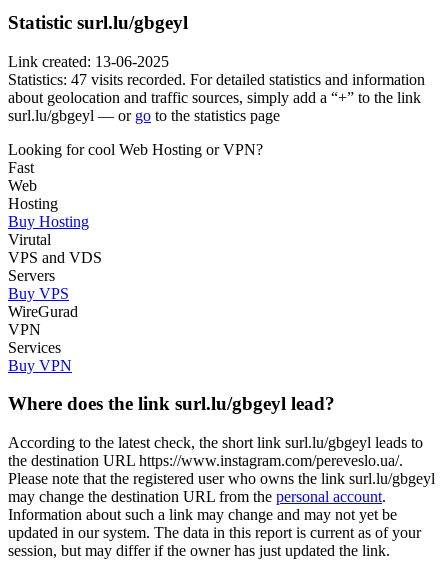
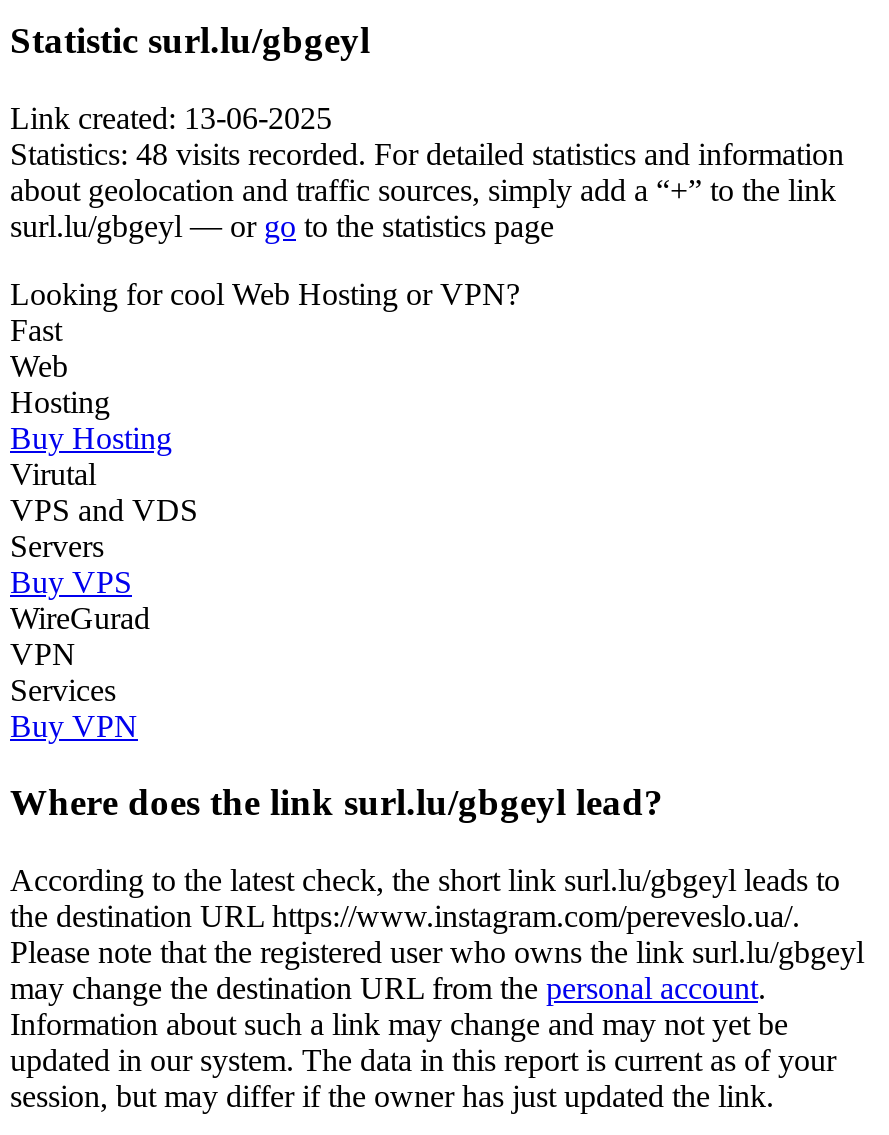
- Statistics: 47 visits recorded. For detailed statistics and information
+ Statistics: 48 visits recorded. For detailed statistics and information
